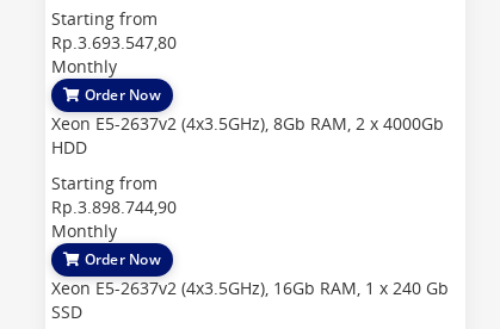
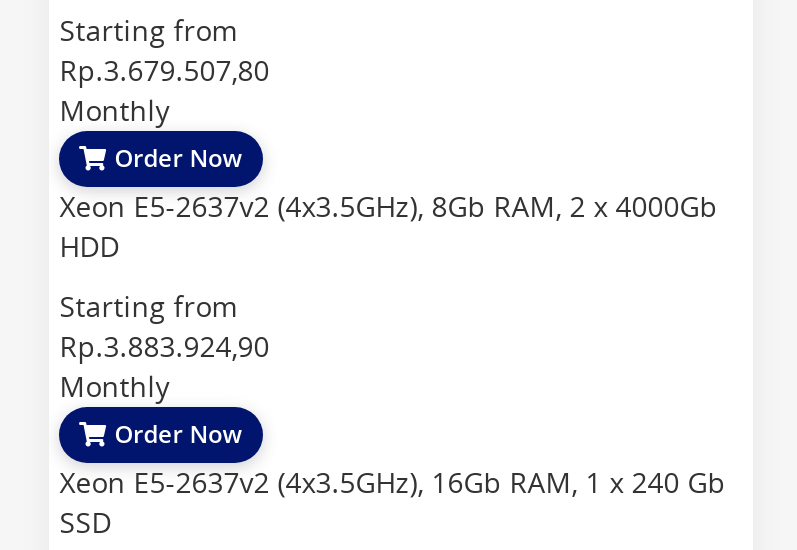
- Rp.3.693.547,80
+ Rp.3.679.507,80

- Rp.3.898.744,90
+ Rp.3.883.924,90
